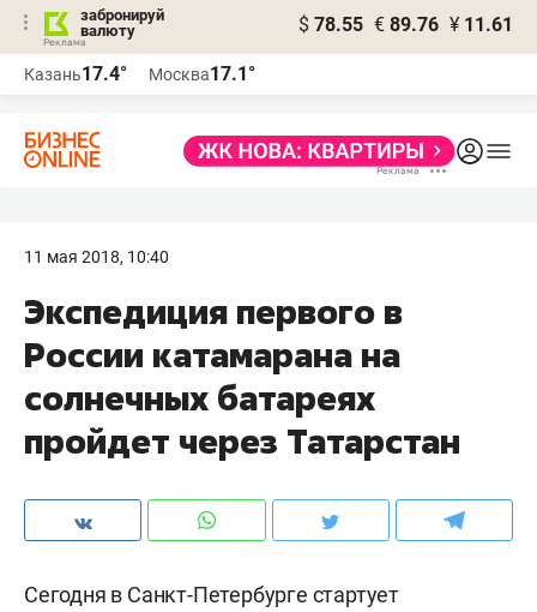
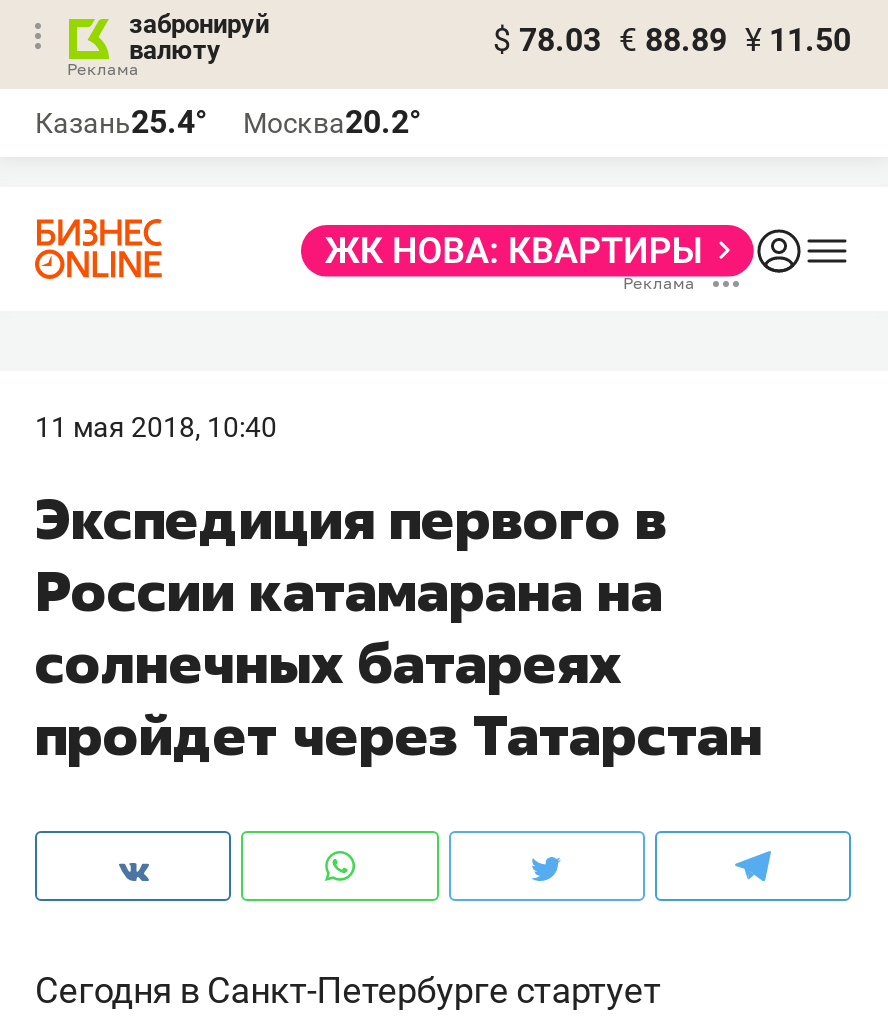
- $ 78.55 € 89.76 ¥ 11.61
+ $ 78.03 € 88.89 ¥ 11.50

- Казань17.4°
+ Казань25.4°

- Москва17.1°
+ Москва20.2°
